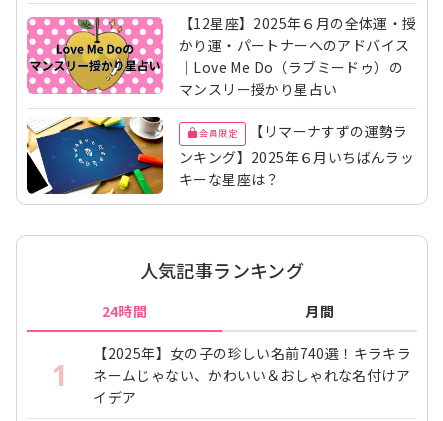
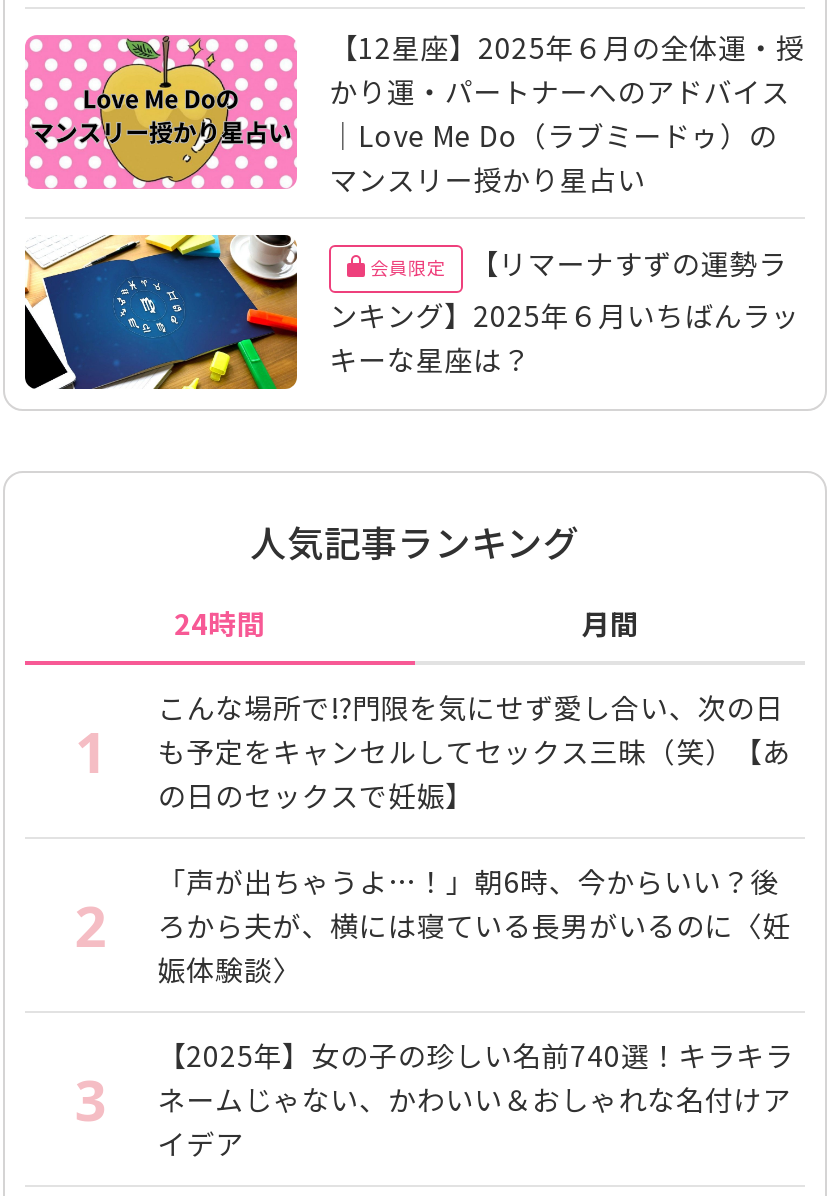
+ こんな場所で!?門限を気にせず愛し合い、次の日
+ も予定をキャンセルしてセックス三昧（笑）【あ
+ の日のセックスで妊娠】
+ 2

+ 「声が出ちゃうよ…！」朝6時、今からいい？後
+ ろから夫が、横には寝ている長男がいるのに〈妊
+ 娠体験談〉
+ 3
